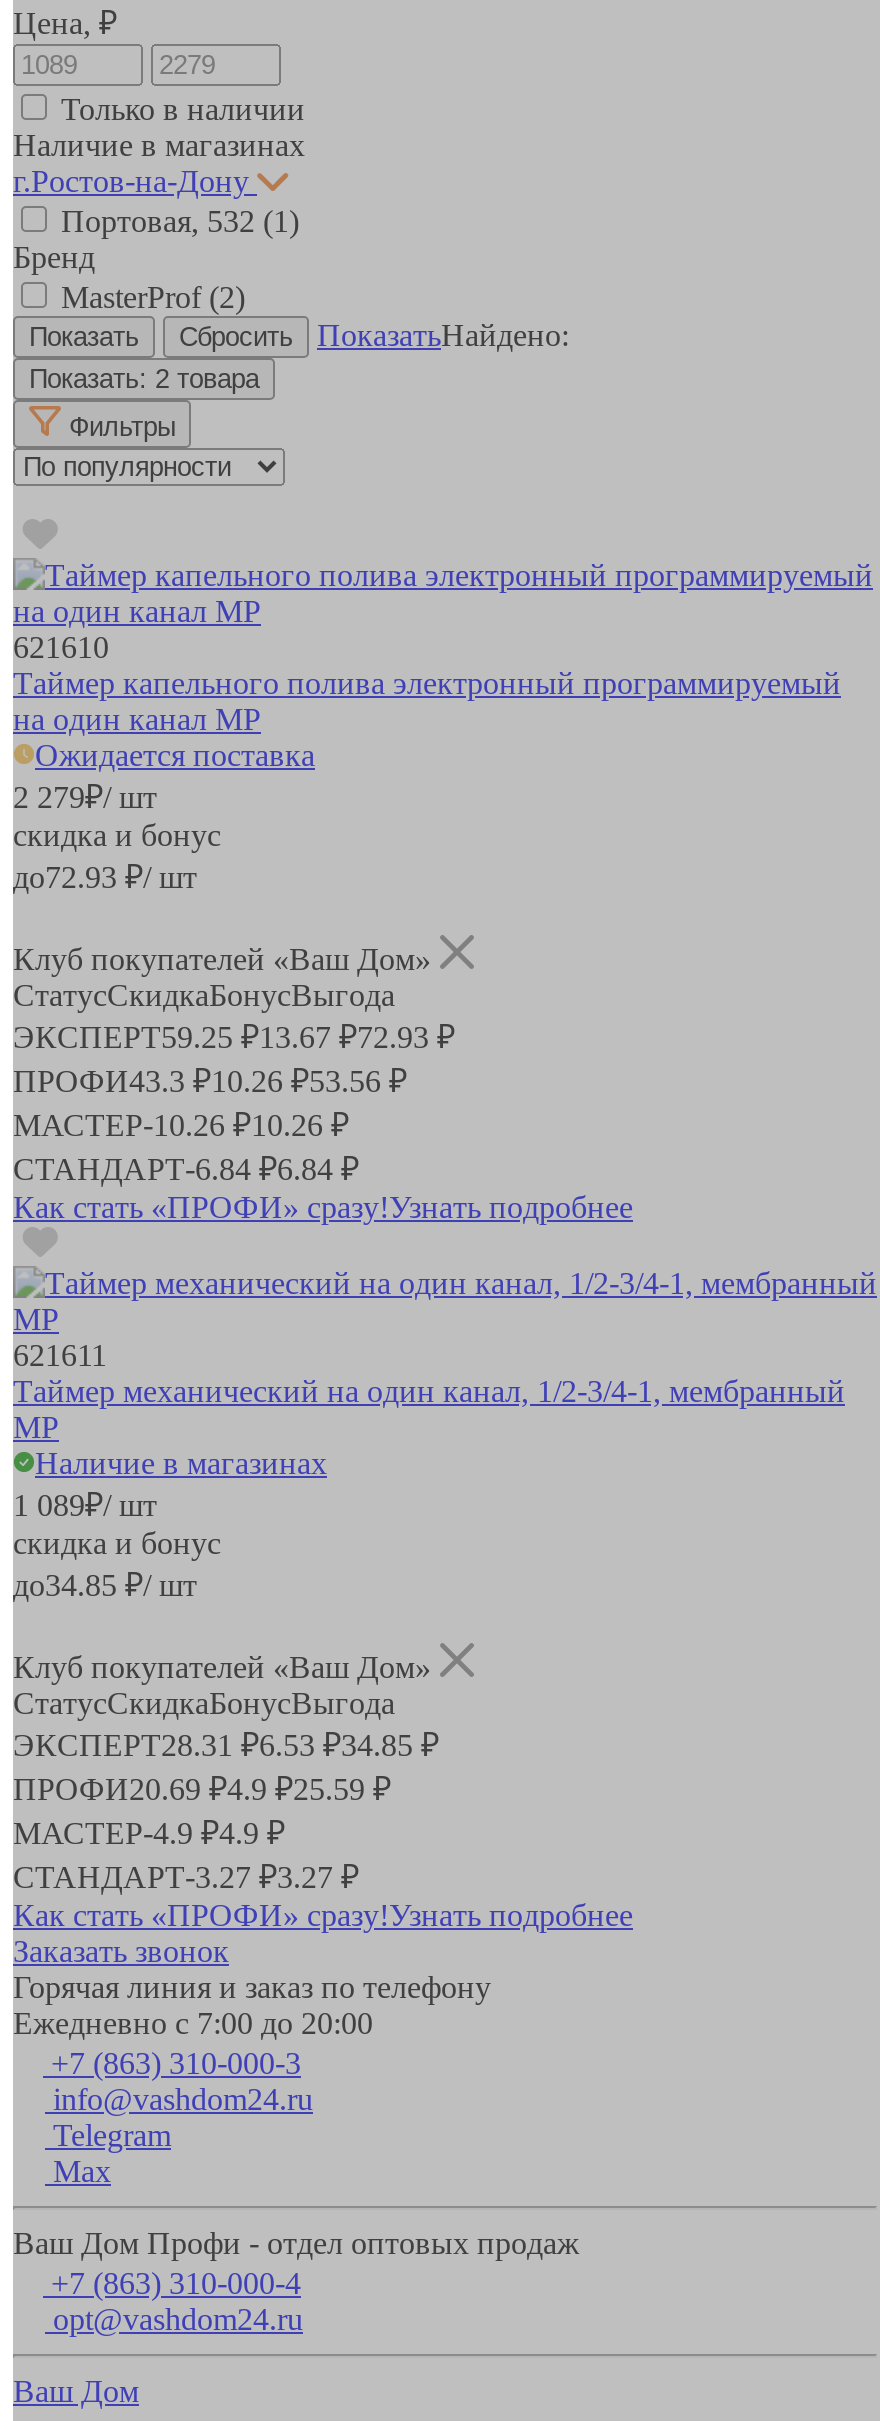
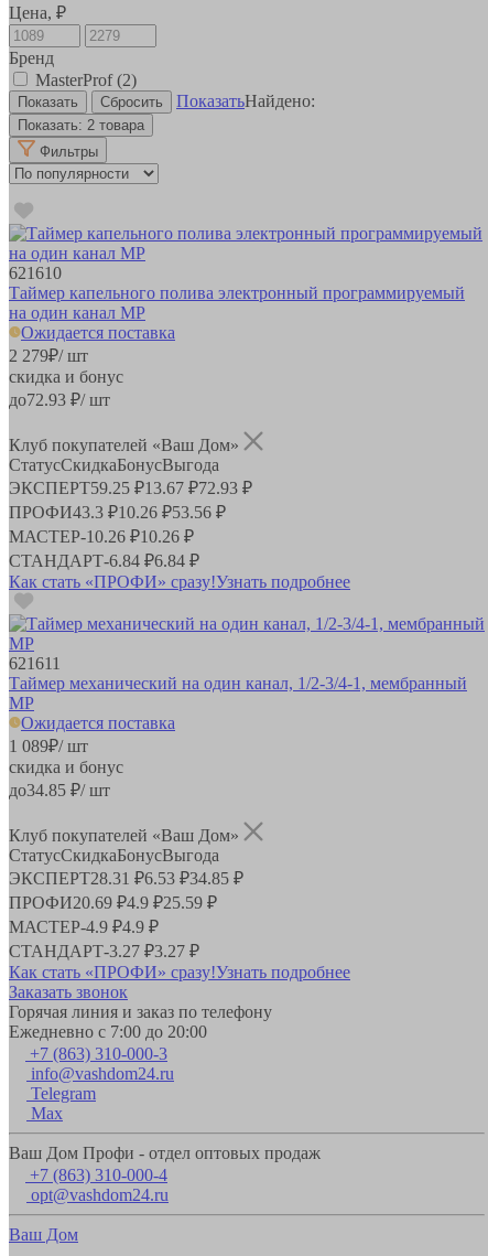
- Только в наличии
- Наличие в магазинах
- г.Ростов-на-Дону
- Портовая, 532 (1)

- Наличие в магазинах
+ Ожидается поставка
